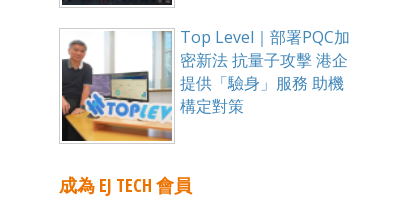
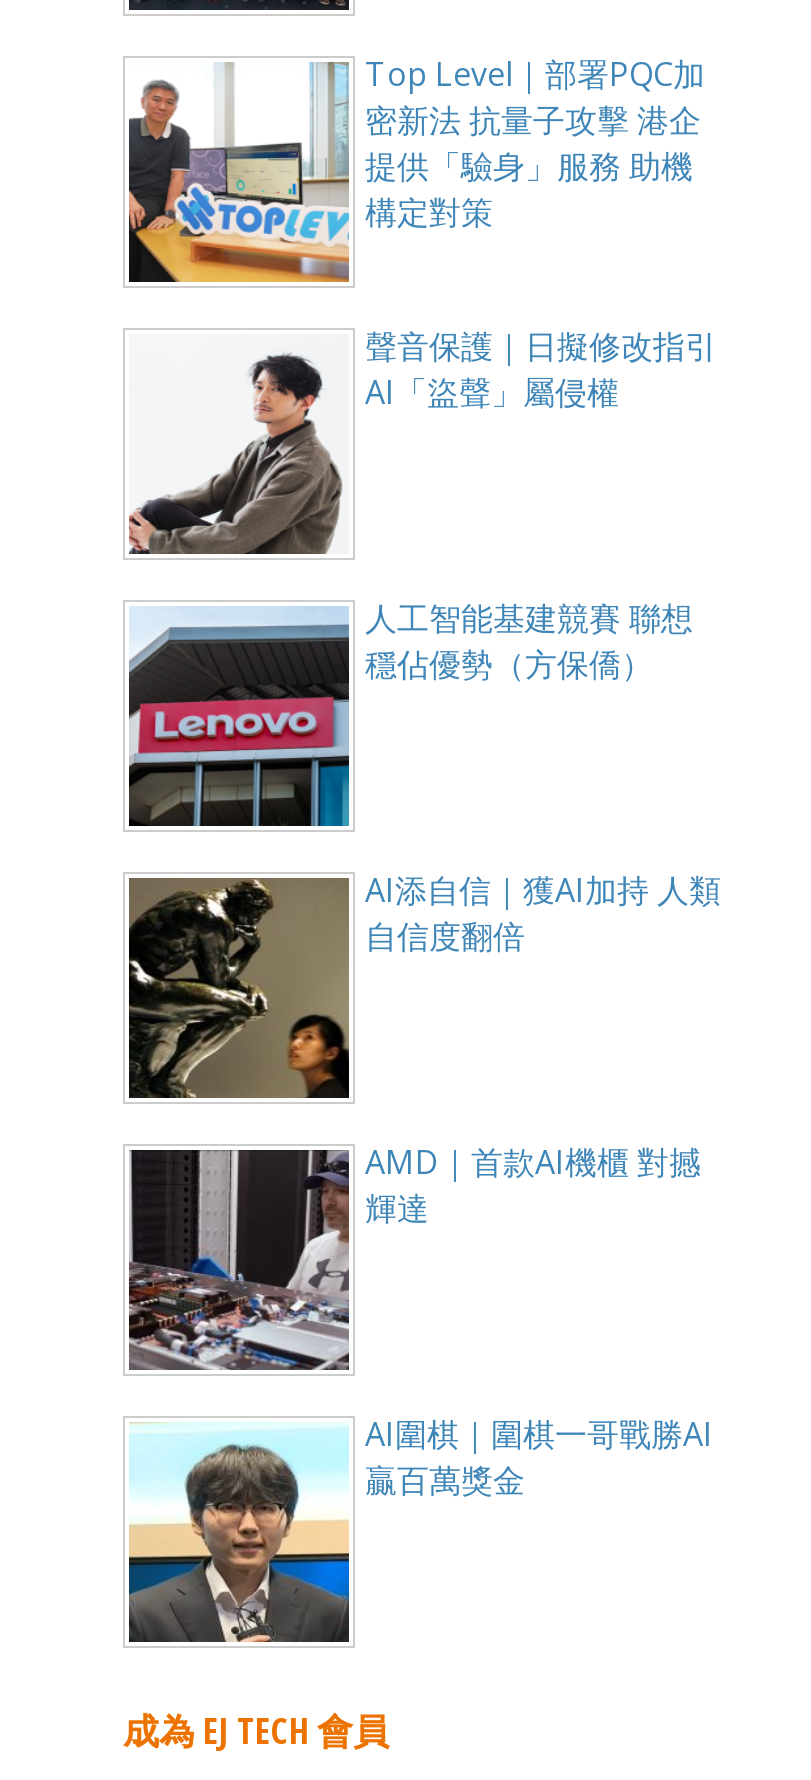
+ [image]
+ AI添自信｜獲AI加持 人類
+ 自信度翻倍

+ [image]
+ AI圍棋｜圍棋一哥戰勝AI
+ 贏百萬獎金

+ [image]
+ 聲音保護｜日擬修改指引
+ AI「盜聲」屬侵權

+ [image]
+ 人工智能基建競賽 聯想
+ 穩佔優勢（方保僑）

+ [image]
+ AMD｜首款AI機櫃 對撼
+ 輝達
